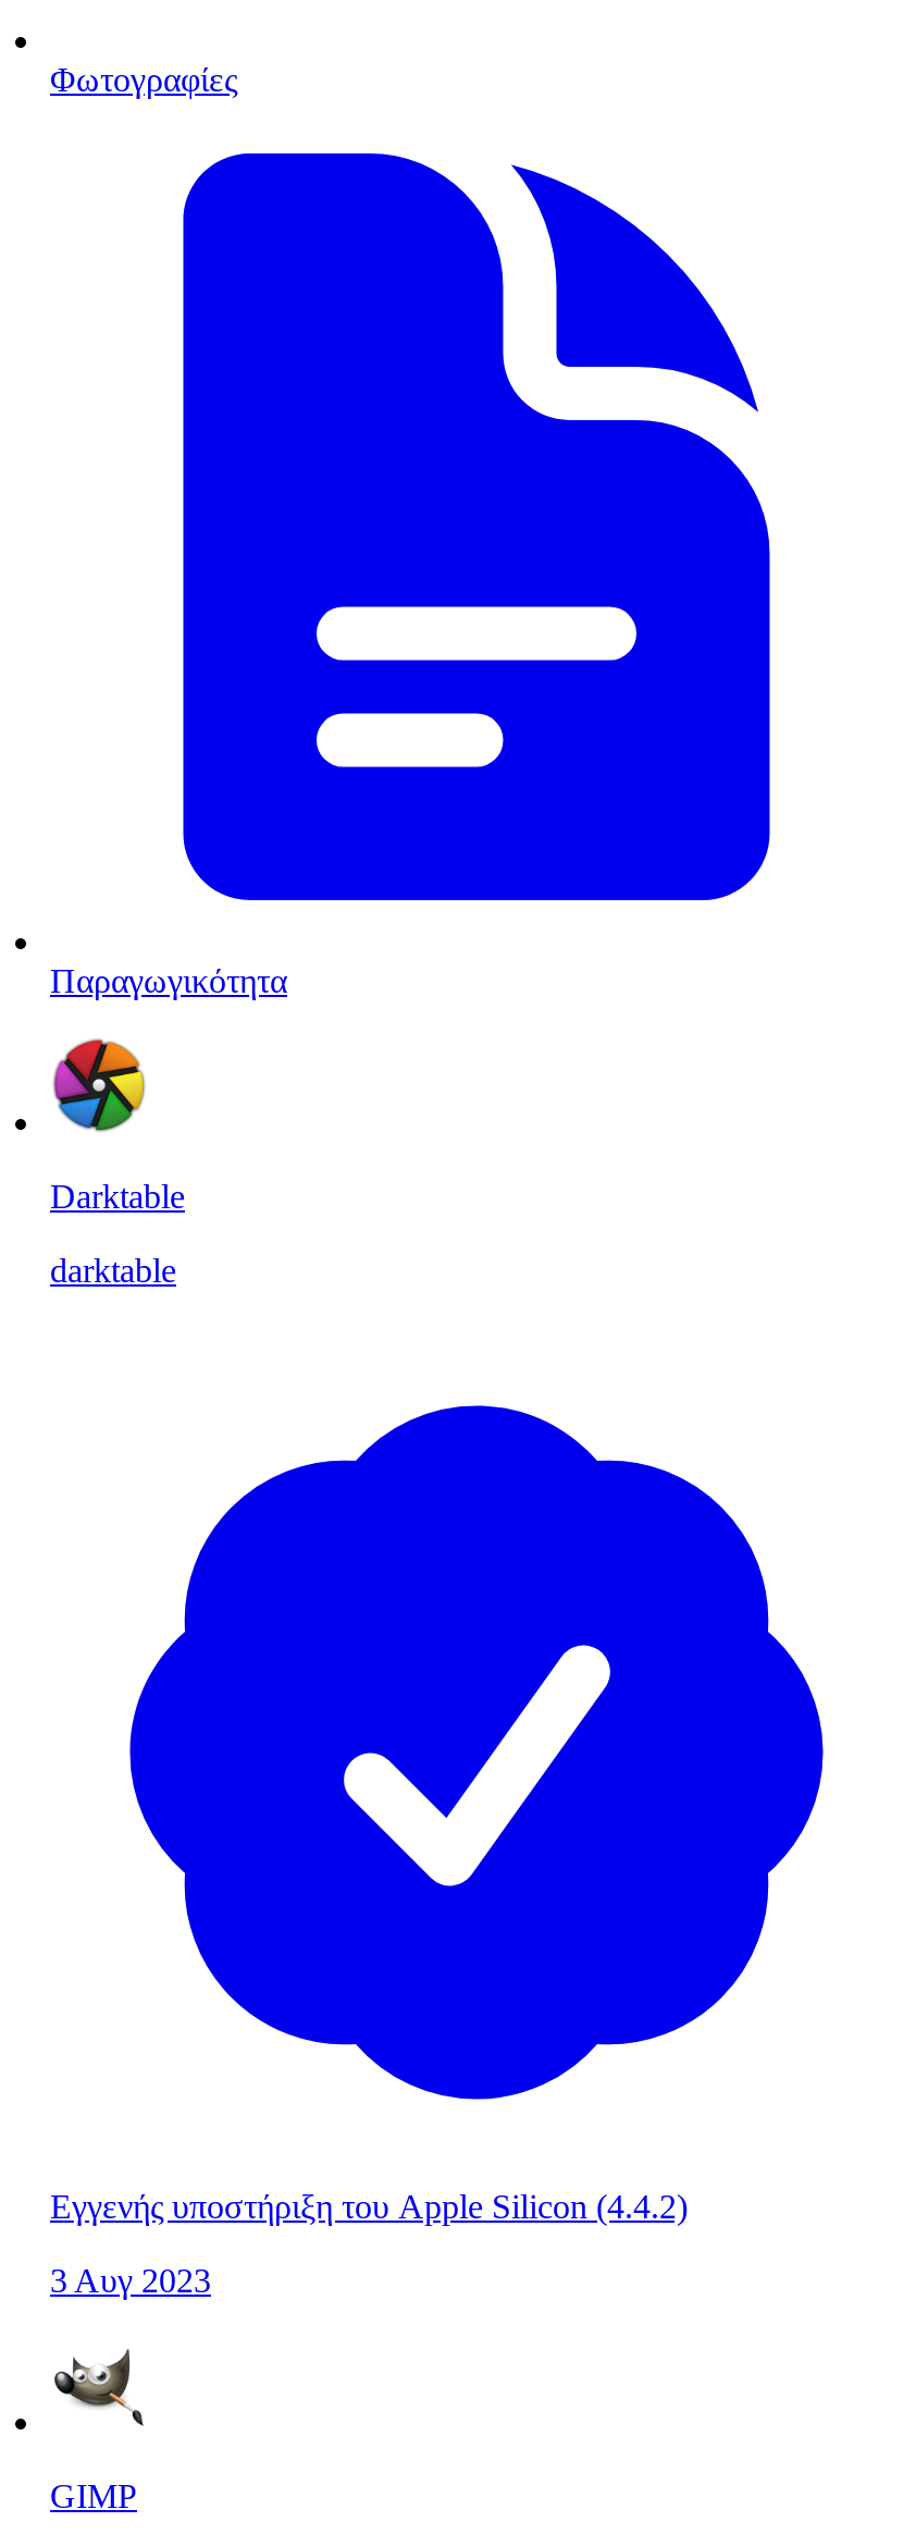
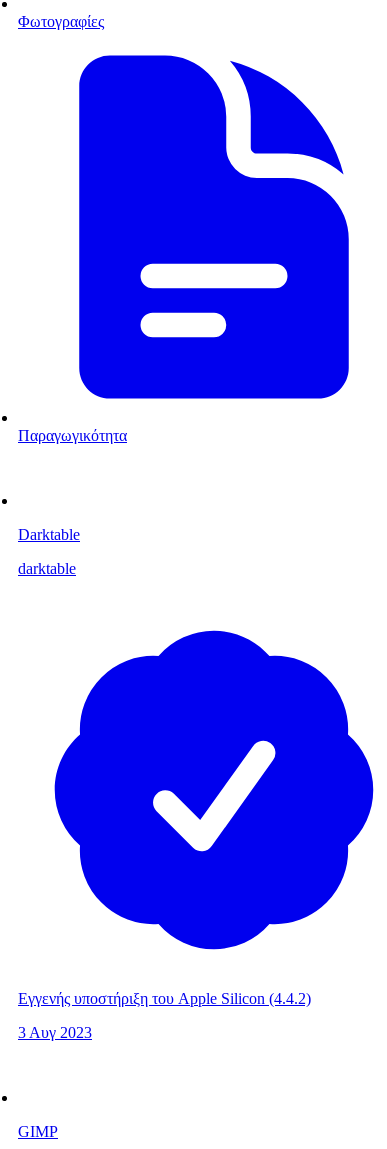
- [image]

- [image]
